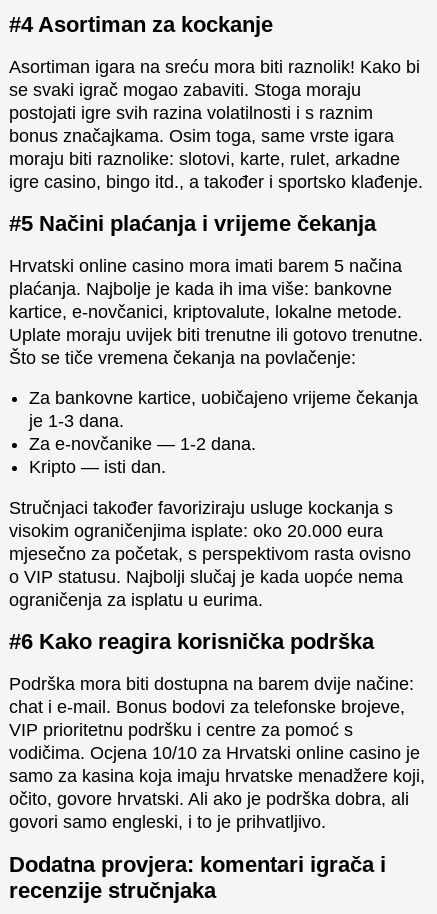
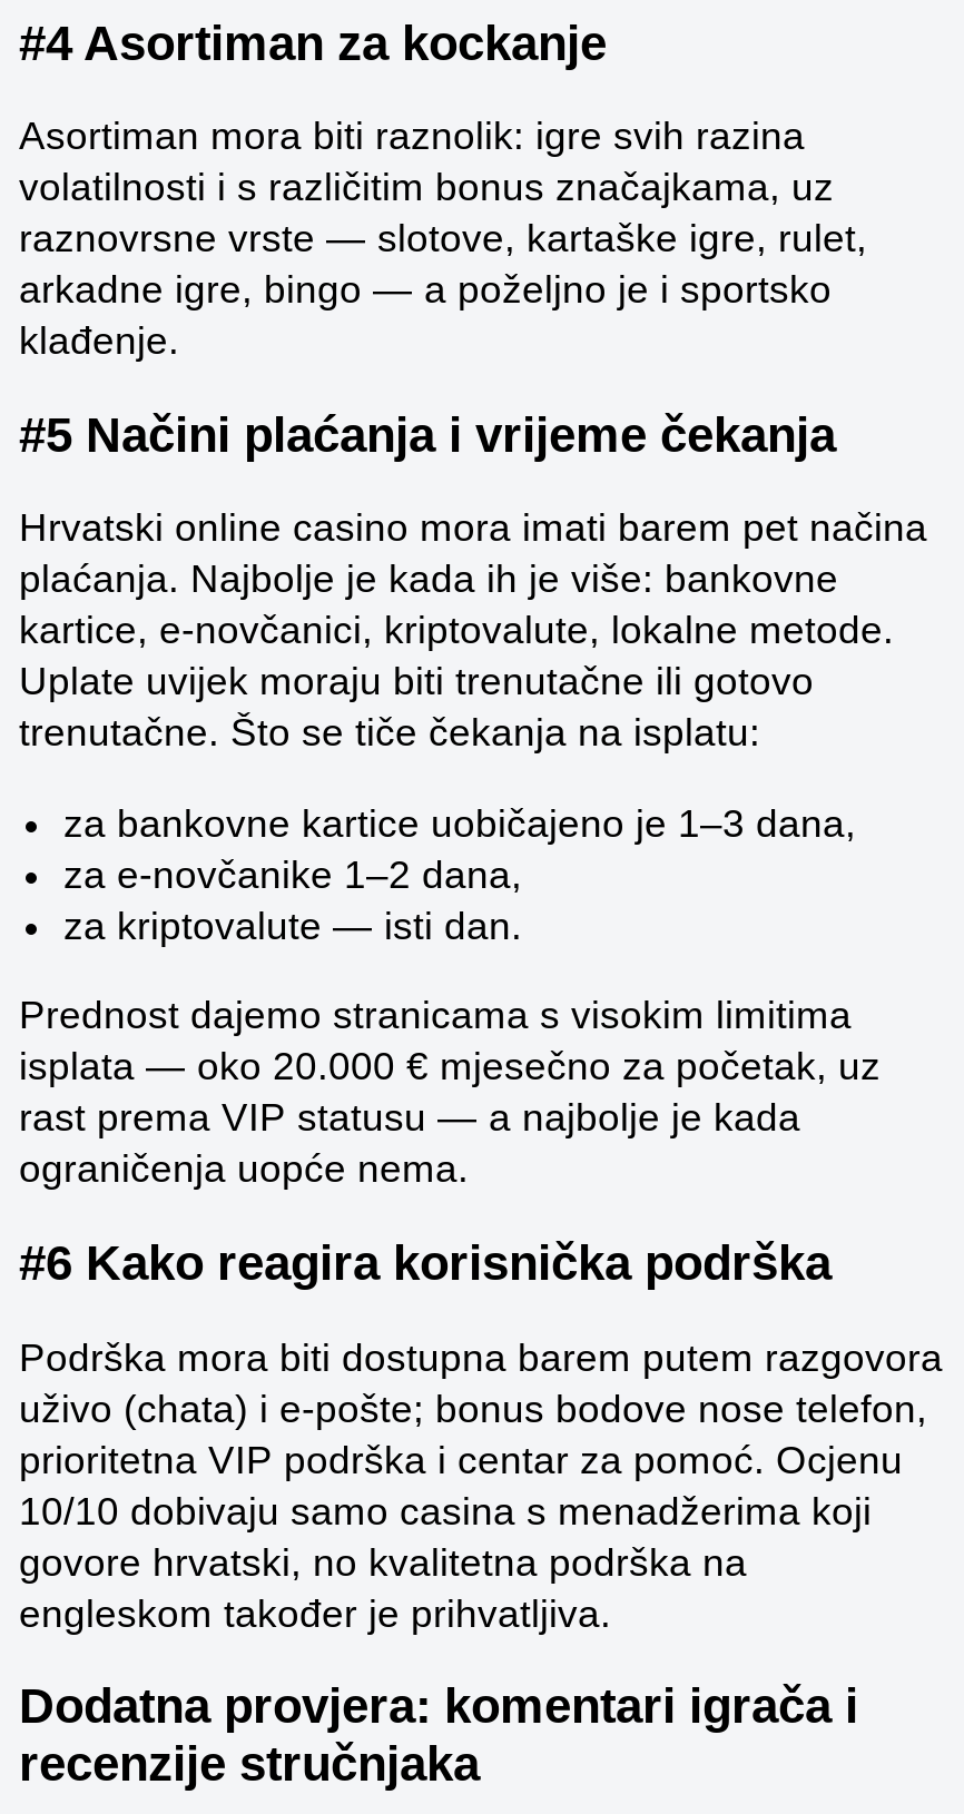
- Asortiman igara na sreću mora biti raznolik! Kako bi
- se svaki igrač mogao zabaviti. Stoga moraju
- postojati igre svih razina volatilnosti i s raznim
- bonus značajkama. Osim toga, same vrste igara
- moraju biti raznolike: slotovi, karte, rulet, arkadne
- igre casino, bingo itd., a također i sportsko klađenje.
+ Asortiman mora biti raznolik: igre svih razina
+ volatilnosti i s različitim bonus značajkama, uz
+ raznovrsne vrste — slotove, kartaške igre, rulet,
+ arkadne igre, bingo — a poželjno je i sportsko
+ klađenje.

- Hrvatski online casino mora imati barem 5 načina
+ Hrvatski online casino mora imati barem pet načina

- plaćanja. Najbolje je kada ih ima više: bankovne
+ plaćanja. Najbolje je kada ih je više: bankovne

- Uplate moraju uvijek biti trenutne ili gotovo trenutne.
- Što se tiče vremena čekanja na povlačenje:
+ Uplate uvijek moraju biti trenutačne ili gotovo
+ trenutačne. Što se tiče čekanja na isplatu:

- Za bankovne kartice, uobičajeno vrijeme čekanja
- je 1-3 dana.
- Za e-novčanike — 1-2 dana.
- Kripto — isti dan.
+ za bankovne kartice uobičajeno je 1–3 dana,
+ za e-novčanike 1–2 dana,
+ za kriptovalute — isti dan.

- Stručnjaci također favoriziraju usluge kockanja s
- visokim ograničenjima isplate: oko 20.000 eura
- mjesečno za početak, s perspektivom rasta ovisno
- o VIP statusu. Najbolji slučaj je kada uopće nema
- ograničenja za isplatu u eurima.
+ Prednost dajemo stranicama s visokim limitima
+ isplata — oko 20.000 € mjesečno za početak, uz
+ rast prema VIP statusu — a najbolje je kada
+ ograničenja uopće nema.

- Podrška mora biti dostupna na barem dvije načine:
- chat i e-mail. Bonus bodovi za telefonske brojeve,
- VIP prioritetnu podršku i centre za pomoć s
- vodičima. Ocjena 10/10 za Hrvatski online casino je
- samo za kasina koja imaju hrvatske menadžere koji,
- očito, govore hrvatski. Ali ako je podrška dobra, ali
- govori samo engleski, i to je prihvatljivo.
+ Podrška mora biti dostupna barem putem razgovora
+ uživo (chata) i e-pošte; bonus bodove nose telefon,
+ prioritetna VIP podrška i centar za pomoć. Ocjenu
+ 10/10 dobivaju samo casina s menadžerima koji
+ govore hrvatski, no kvalitetna podrška na
+ engleskom također je prihvatljiva.
